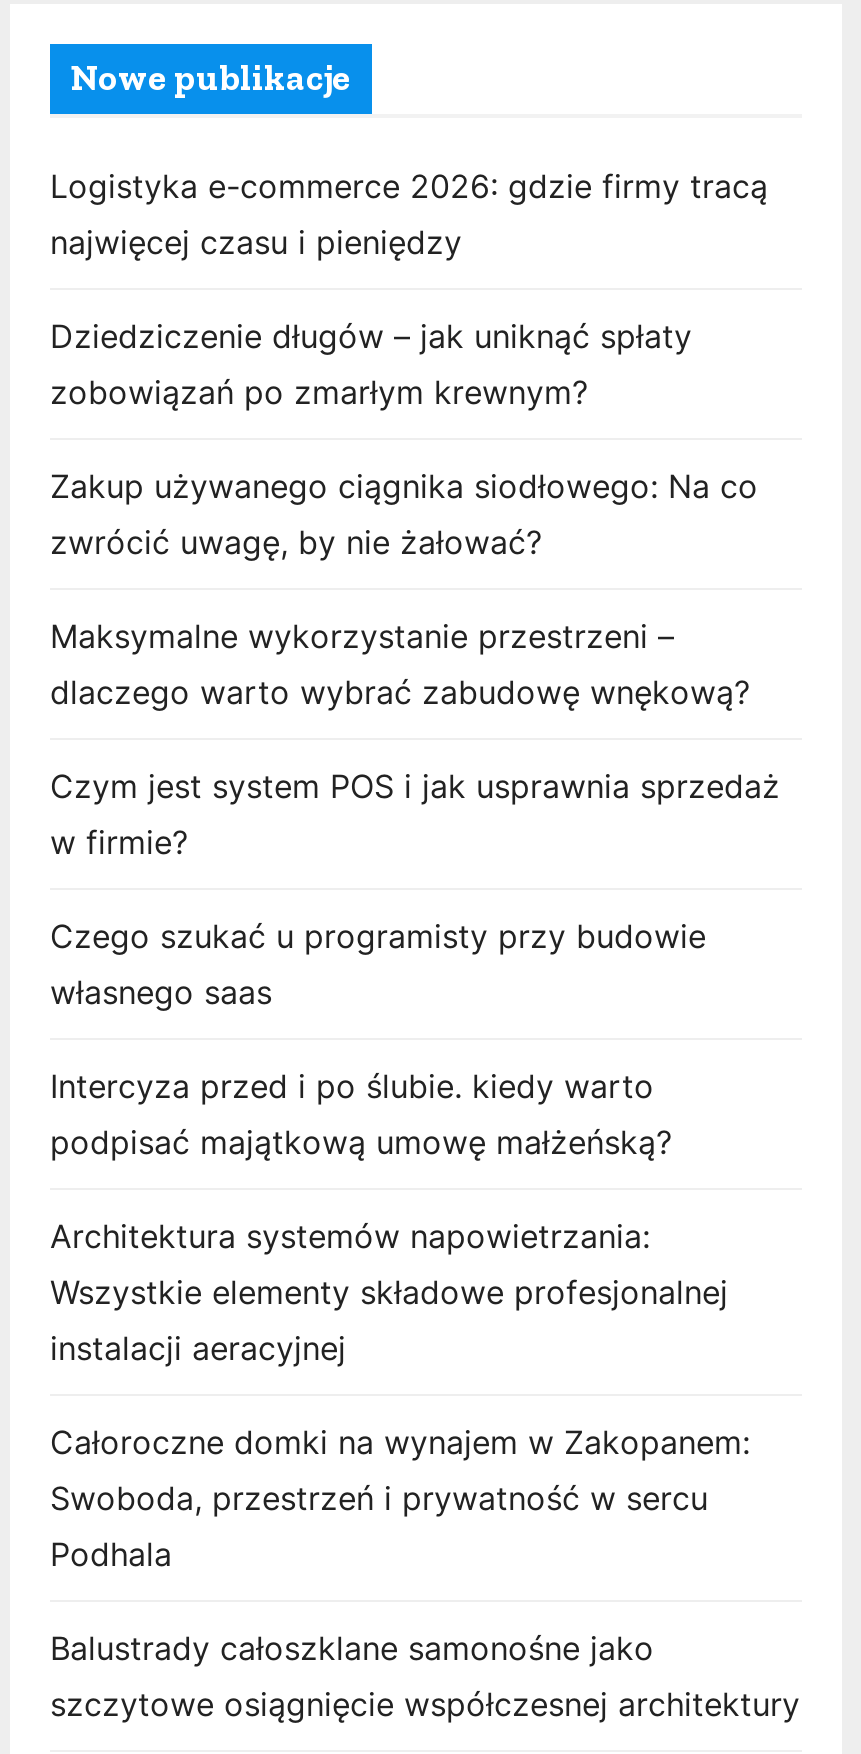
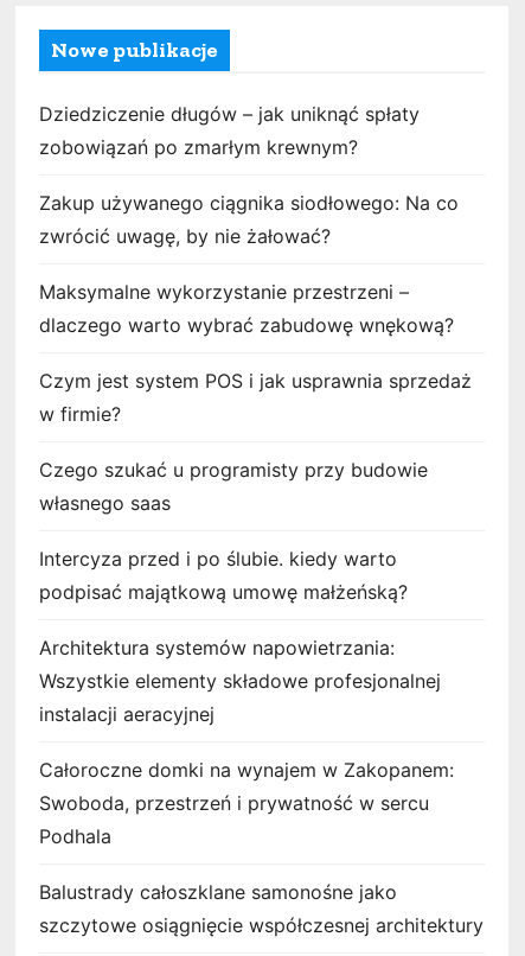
- Logistyka e-commerce 2026: gdzie firmy tracą
- najwięcej czasu i pieniędzy
